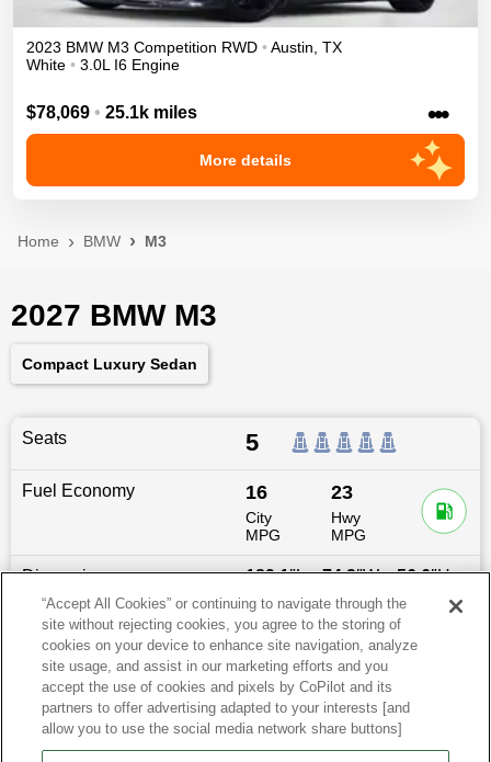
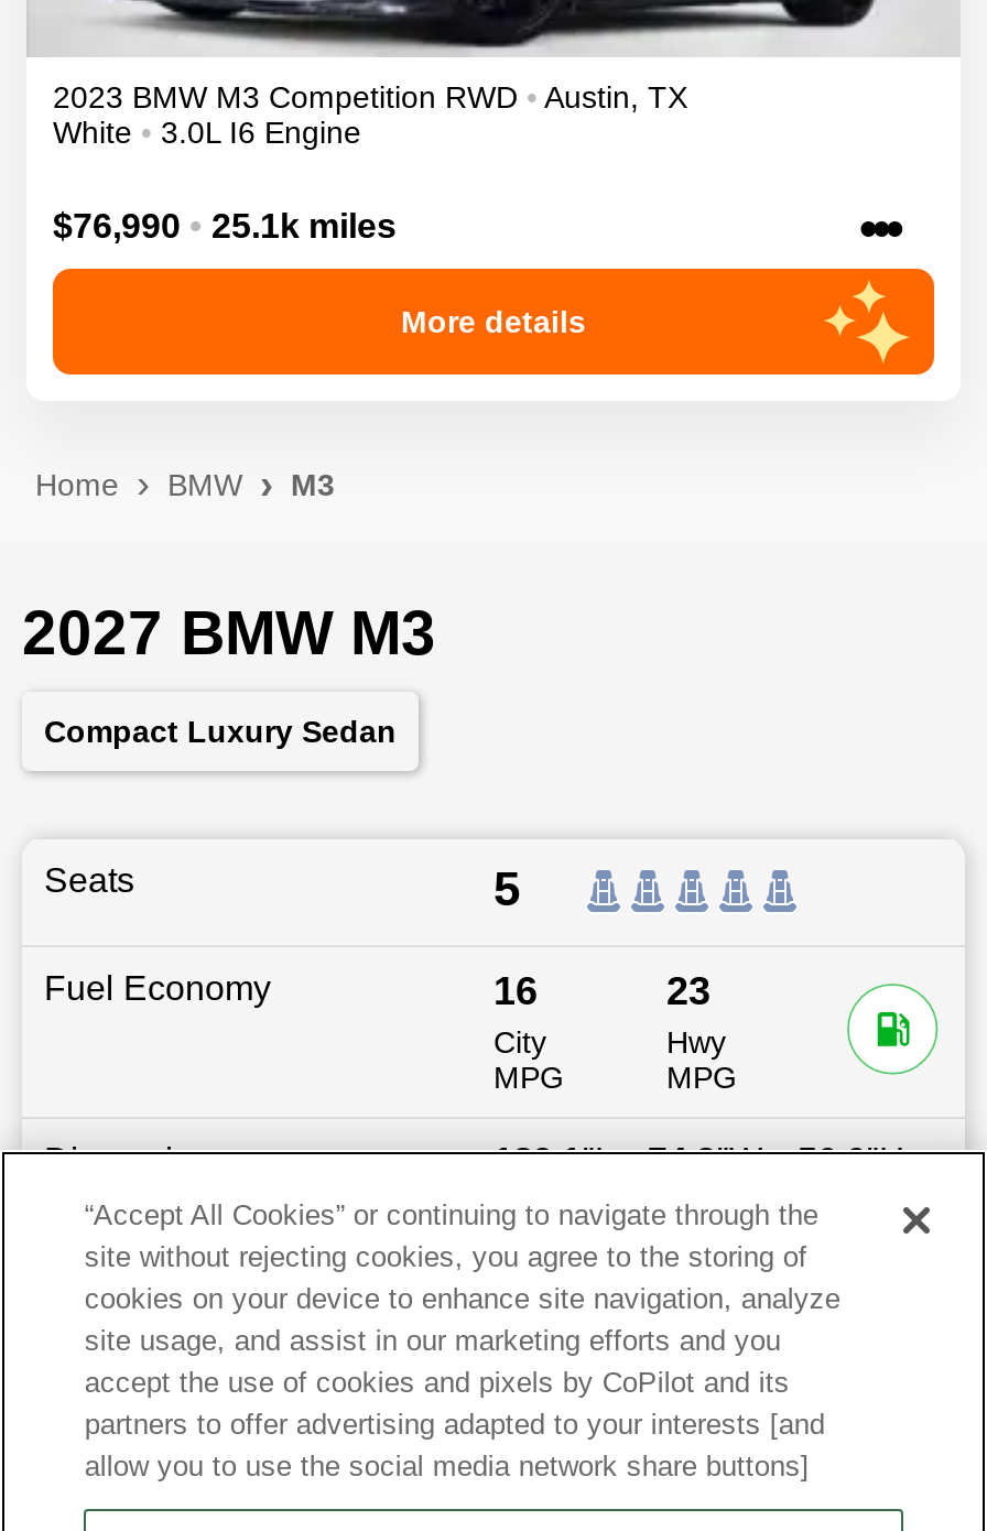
- $78,069 • 25.1k miles
+ $76,990 • 25.1k miles
